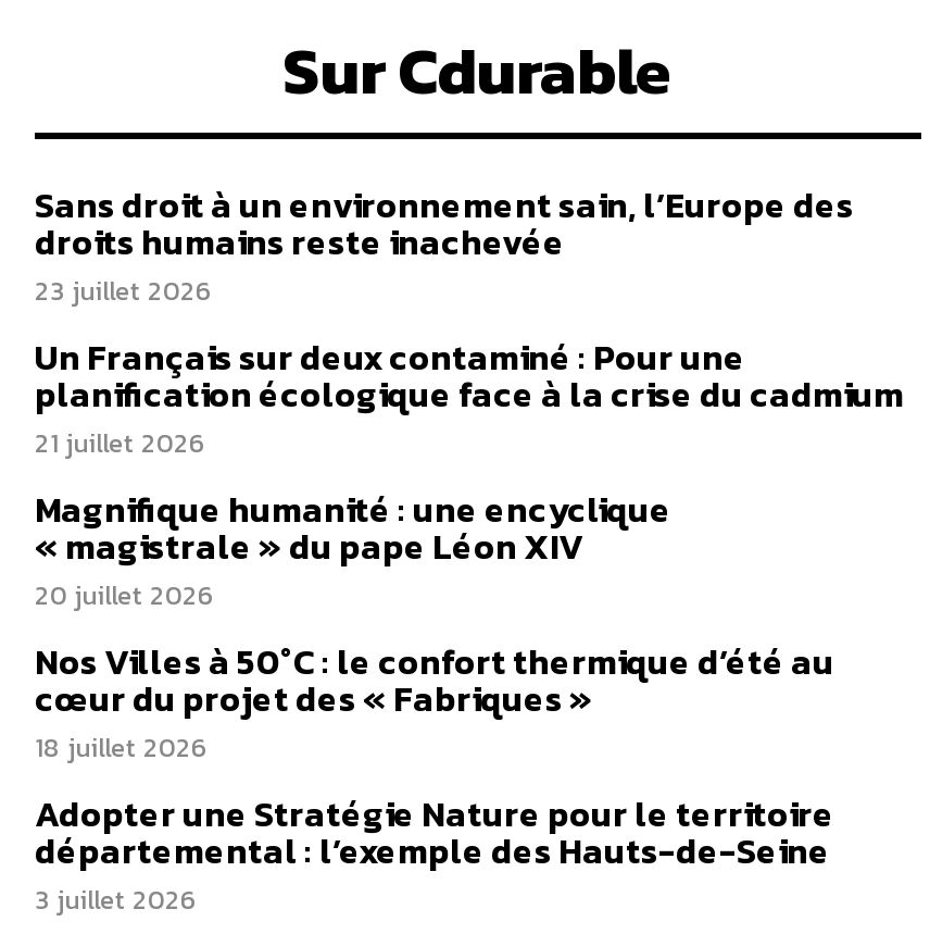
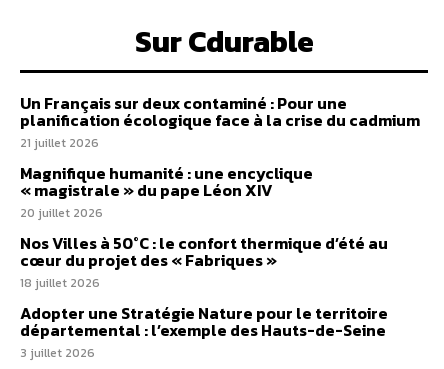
- Sans droit à un environnement sain, l’Europe des
- droits humains reste inachevée
- 23 juillet 2026
